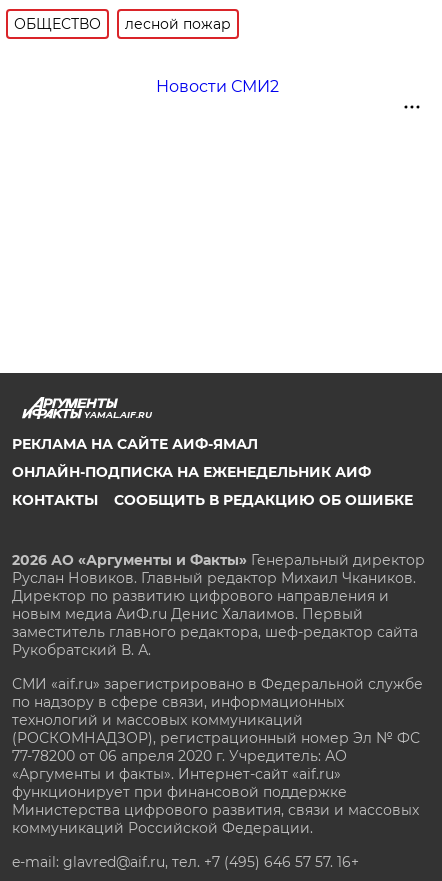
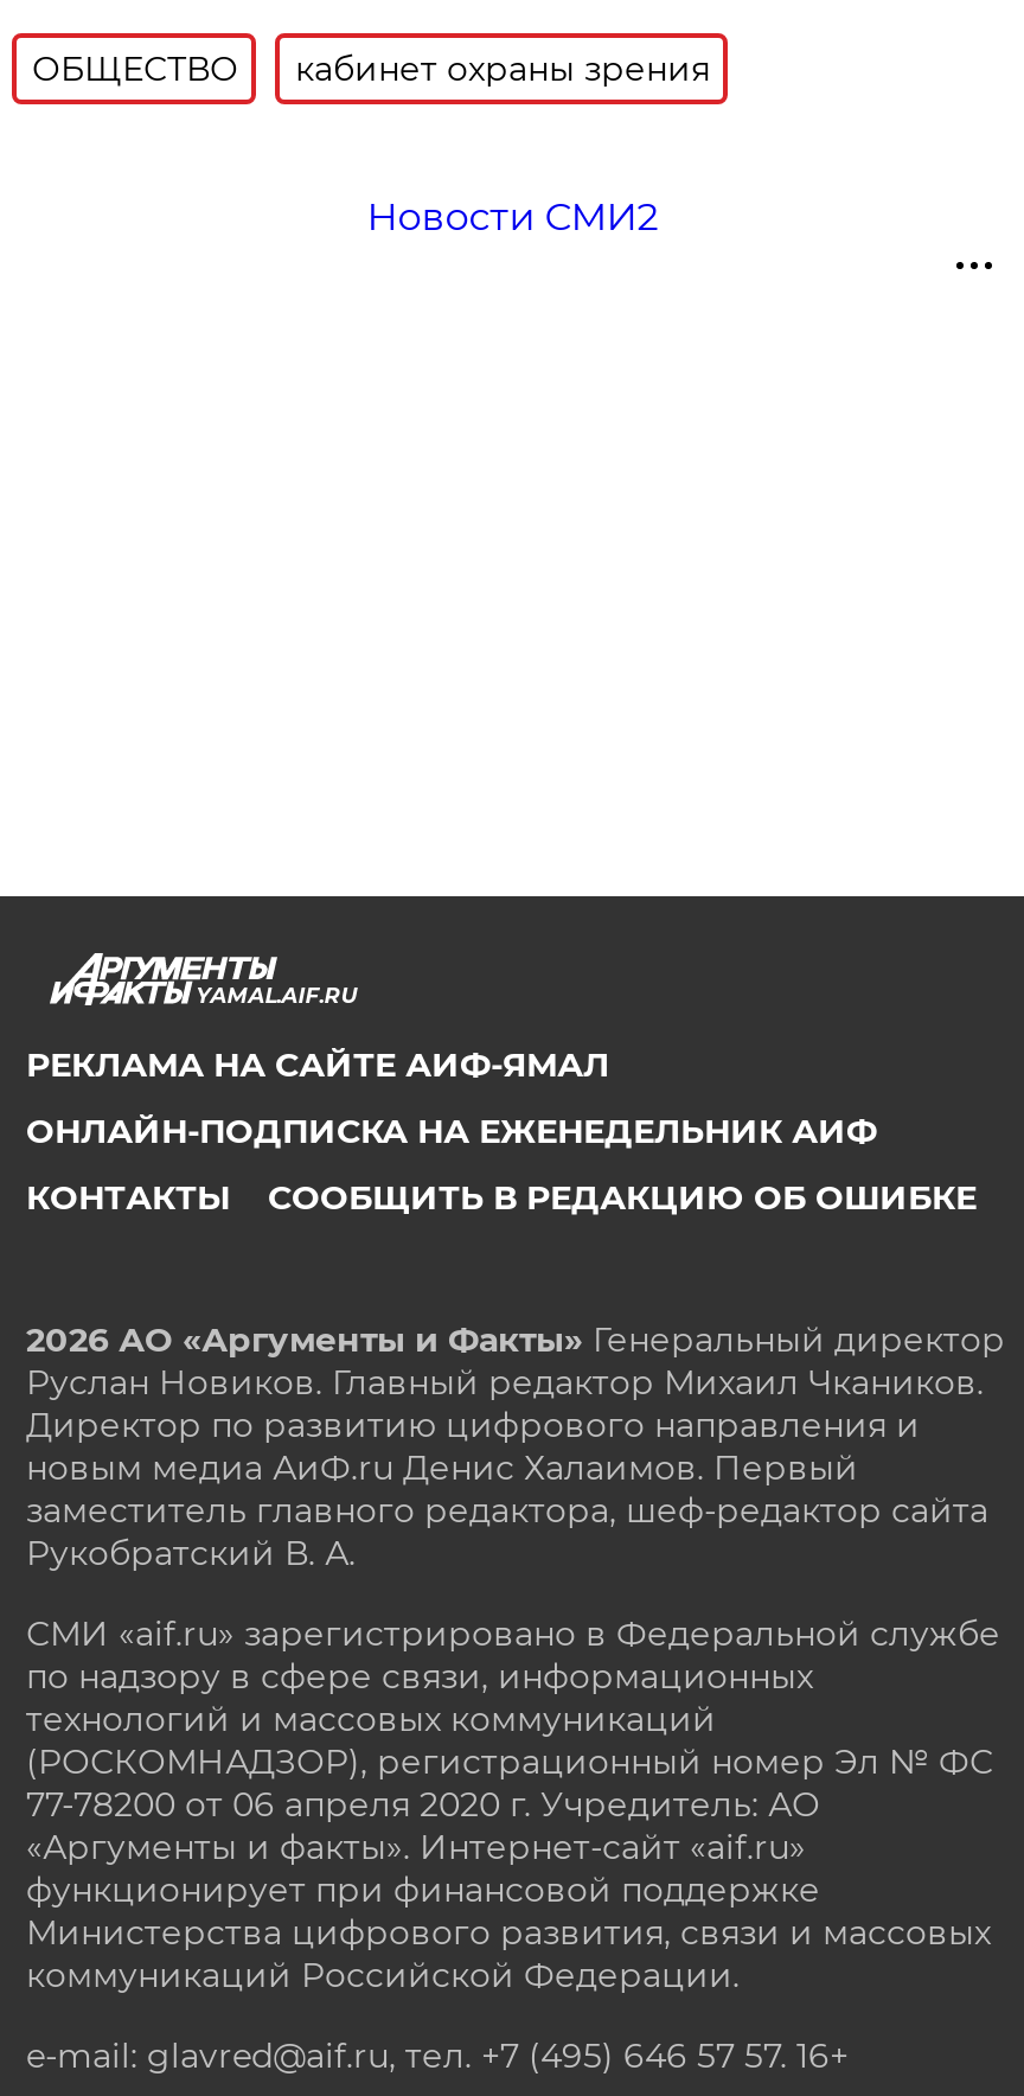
- лесной пожар
+ кабинет охраны зрения
